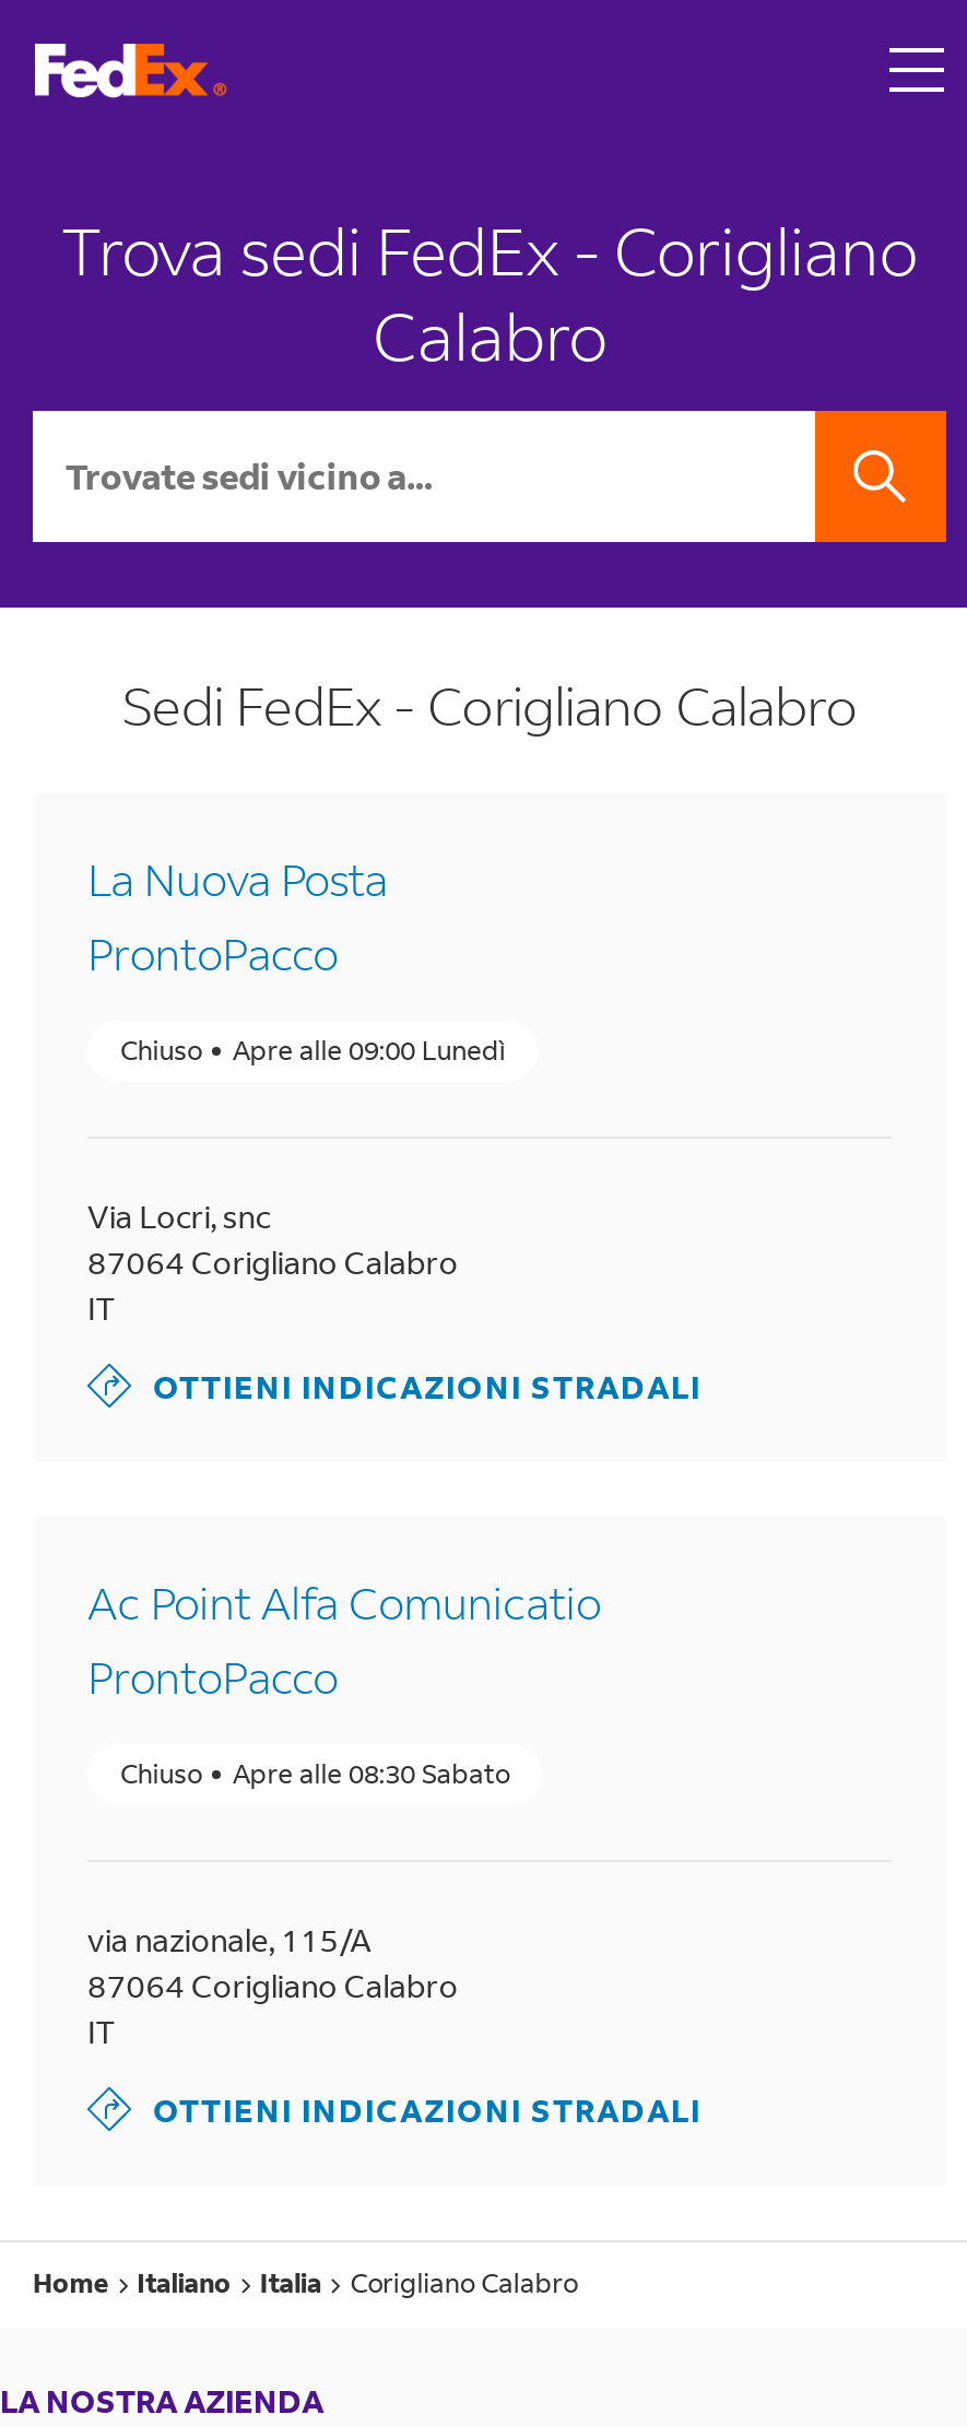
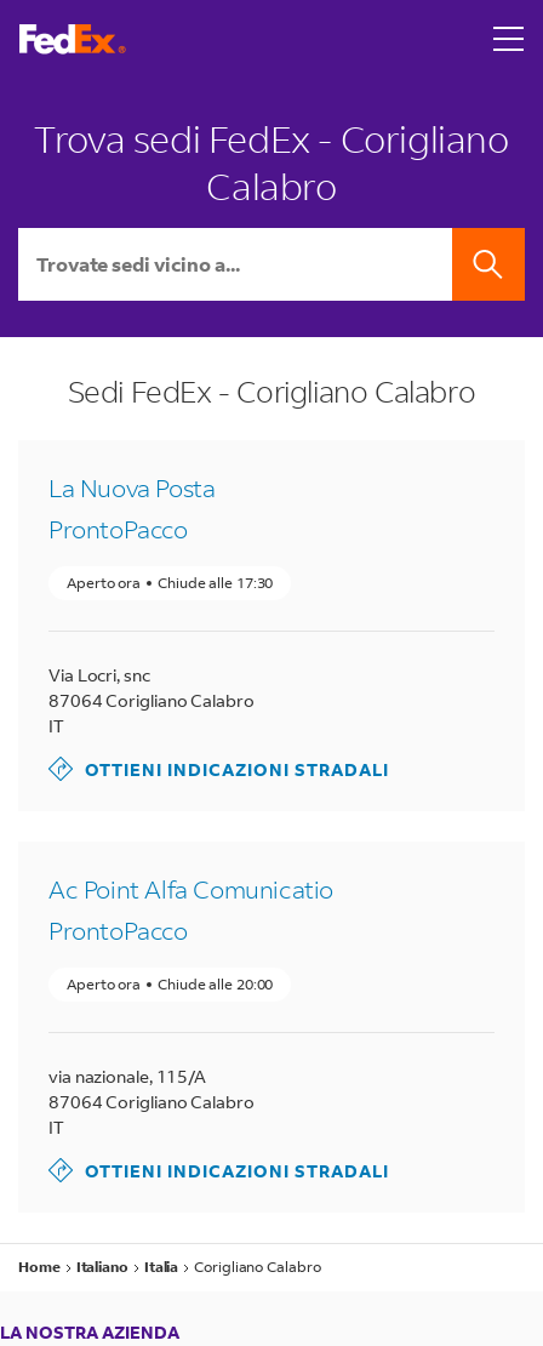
- Chiuso
- Apre alle 09:00 Lunedì
+ Aperto ora
+ Chiude alle 17:30

- Chiuso
- Apre alle 08:30 Sabato
+ Aperto ora
+ Chiude alle 20:00
